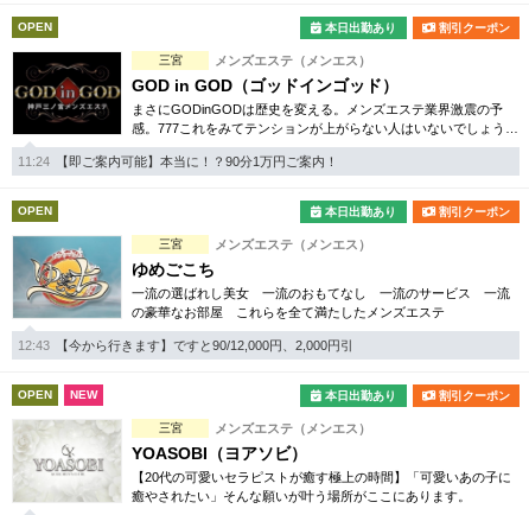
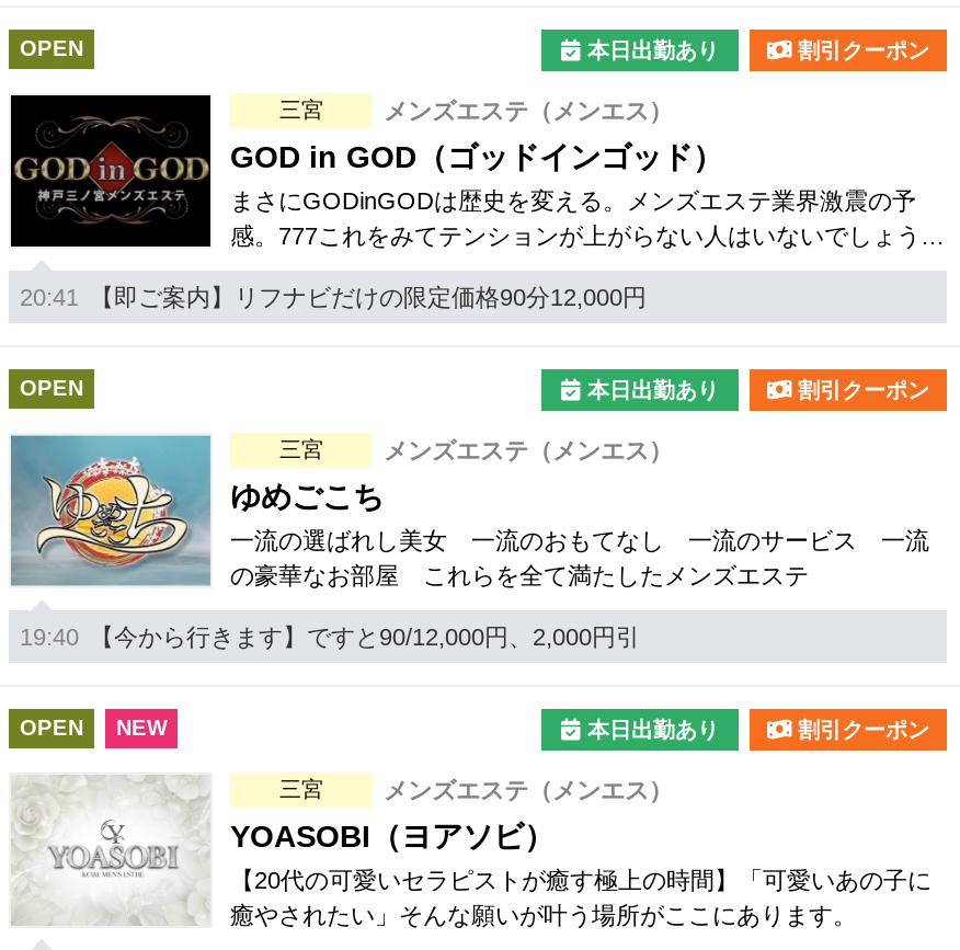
- 11:24 【即ご案内可能】本当に！？90分1万円ご案内！
+ 20:41 【即ご案内】リフナビだけの限定価格90分12,000円

- 12:43 【今から行きます】ですと90/12,000円、2,000円引
+ 19:40 【今から行きます】ですと90/12,000円、2,000円引
